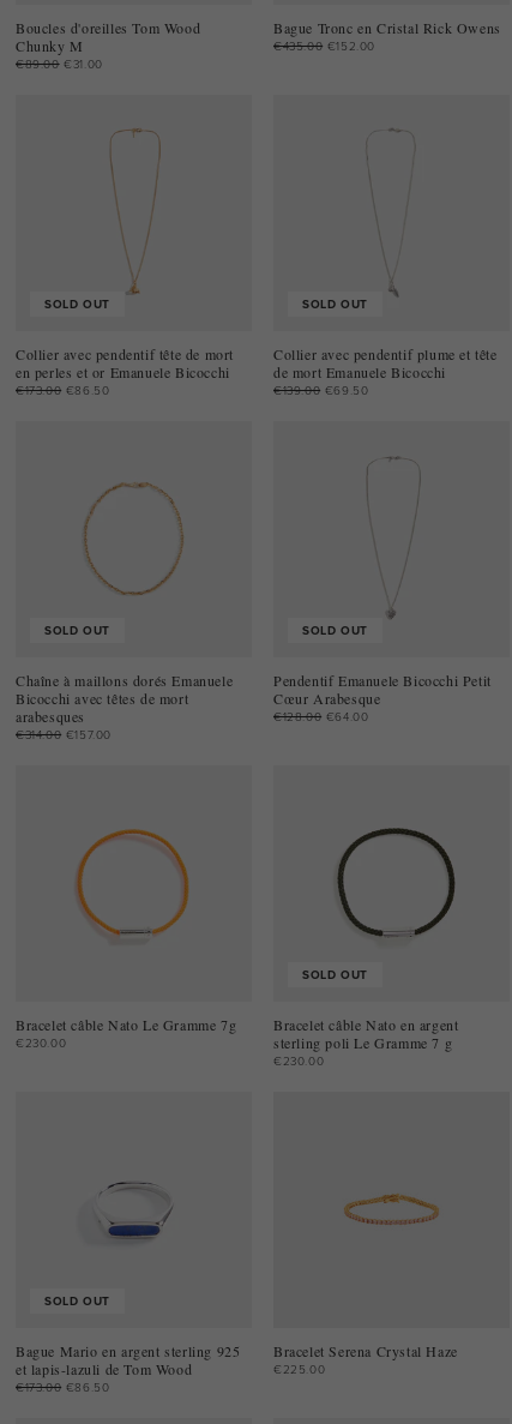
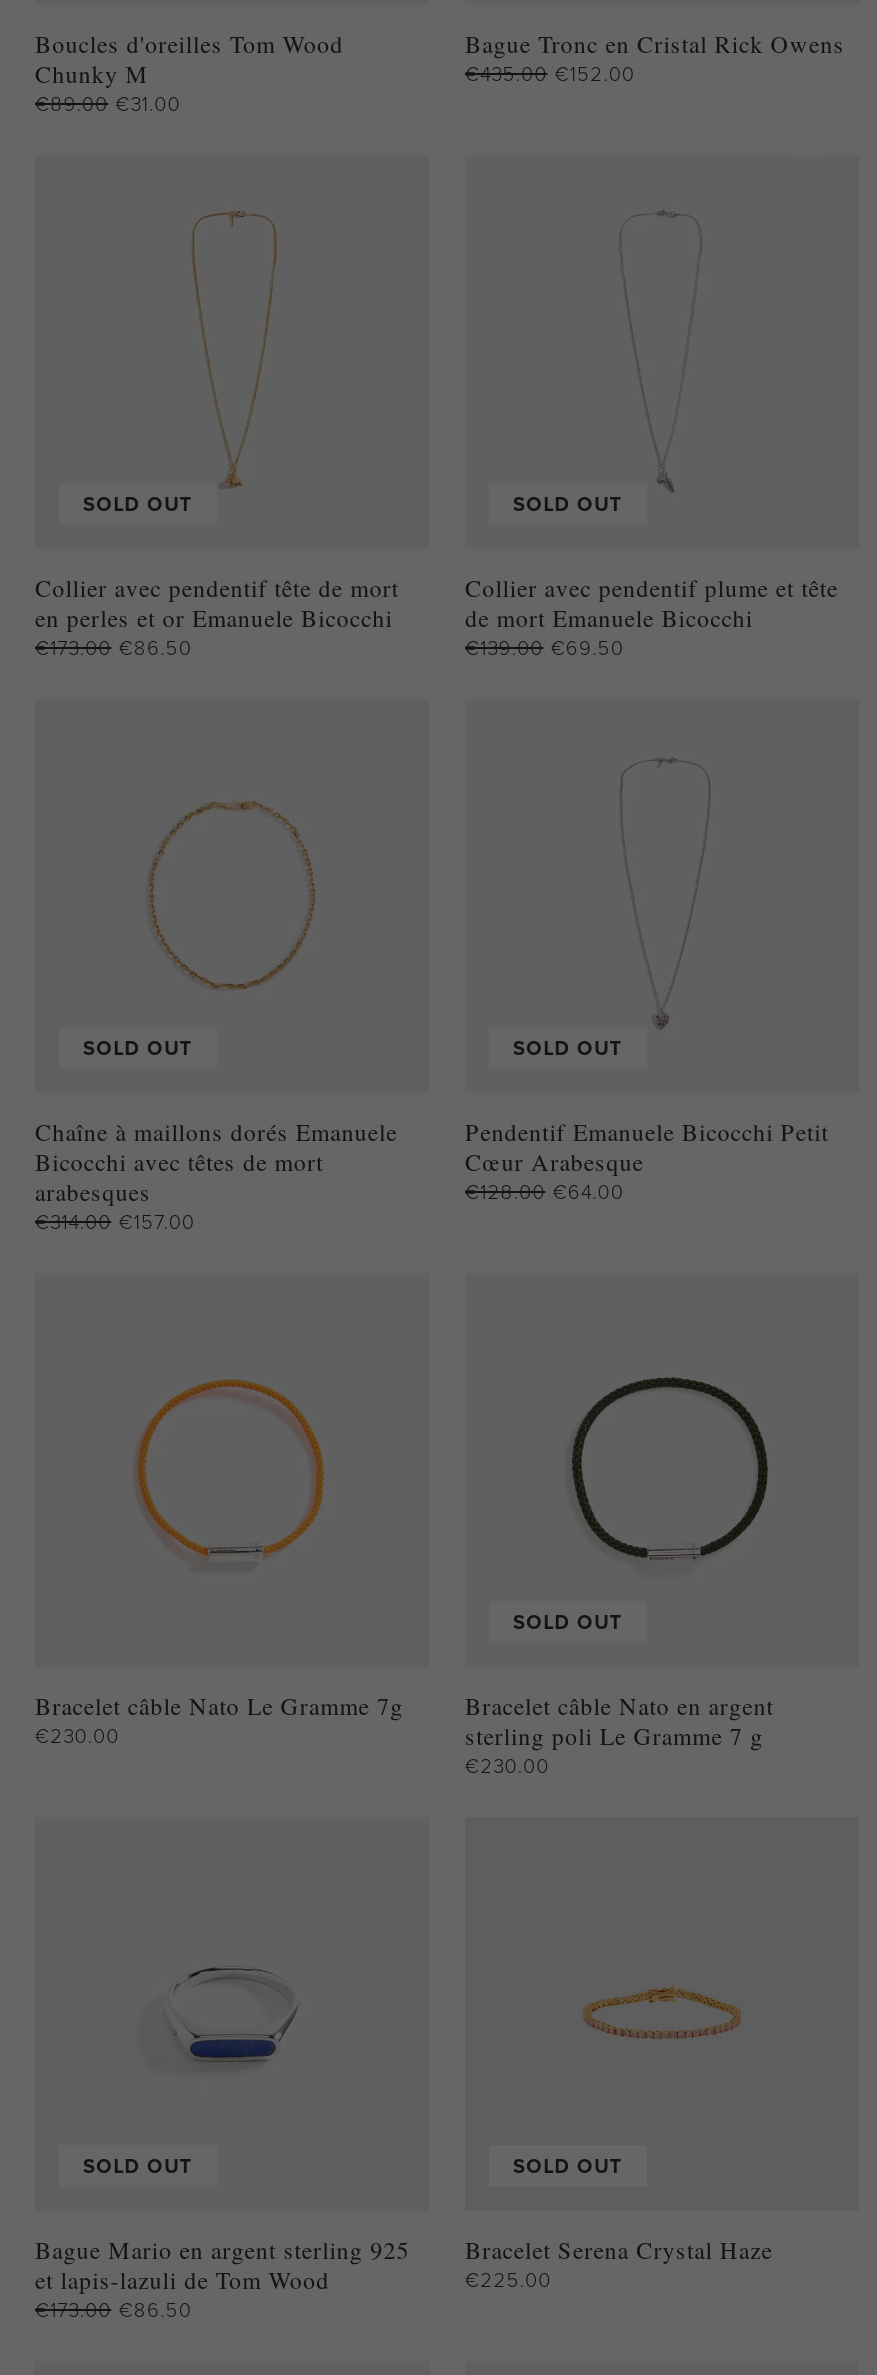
+ SOLD OUT
